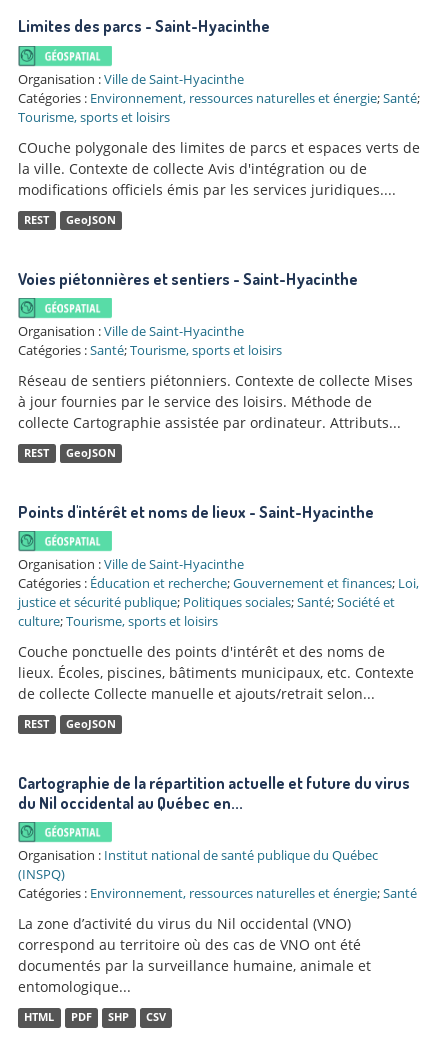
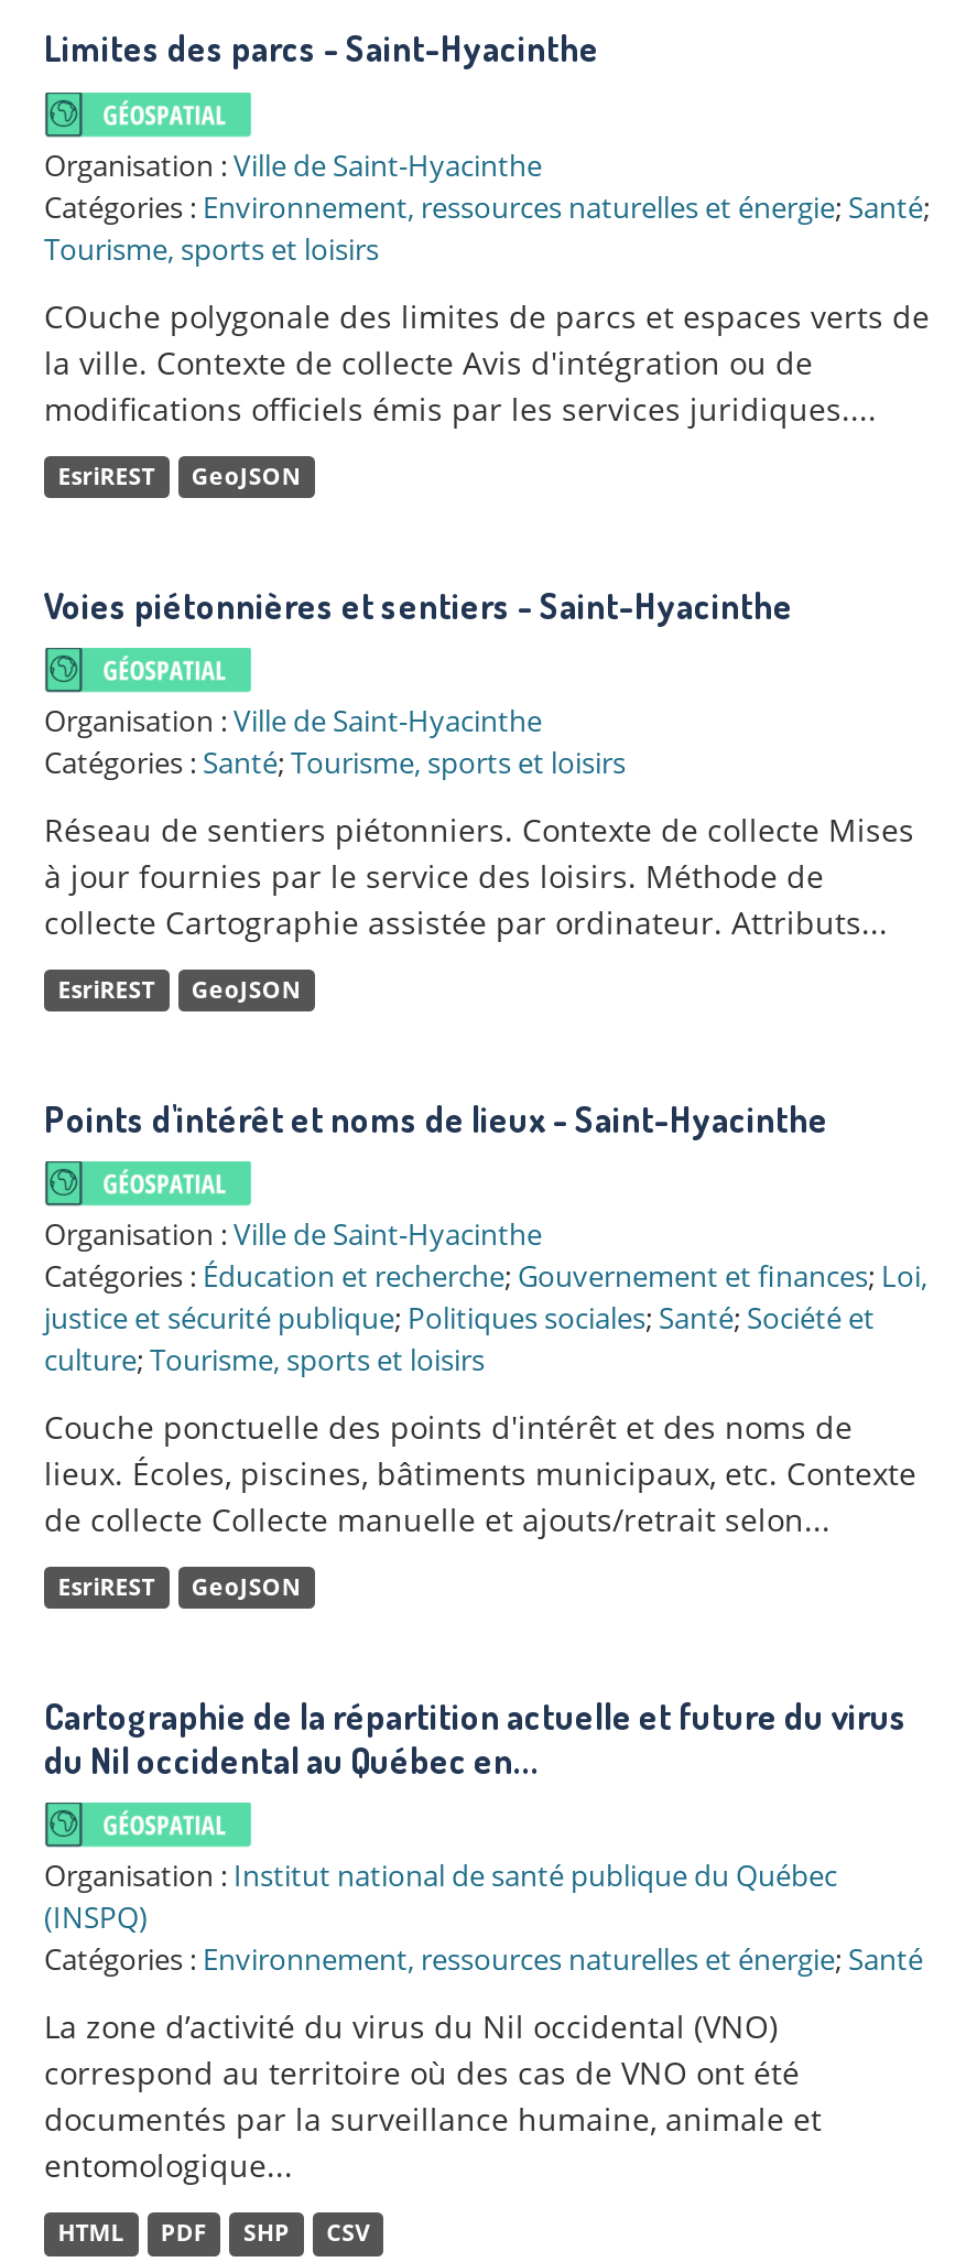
- REST
+ EsriREST

- REST
+ EsriREST

- REST
+ EsriREST
